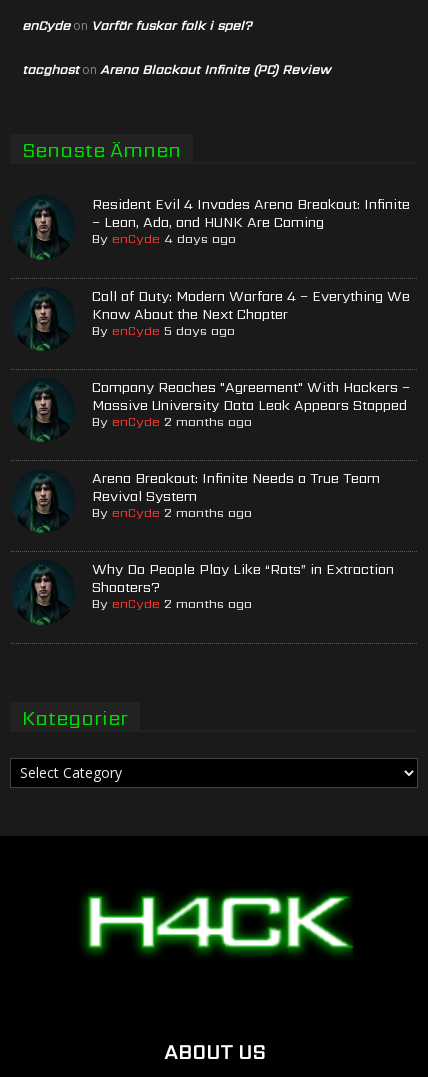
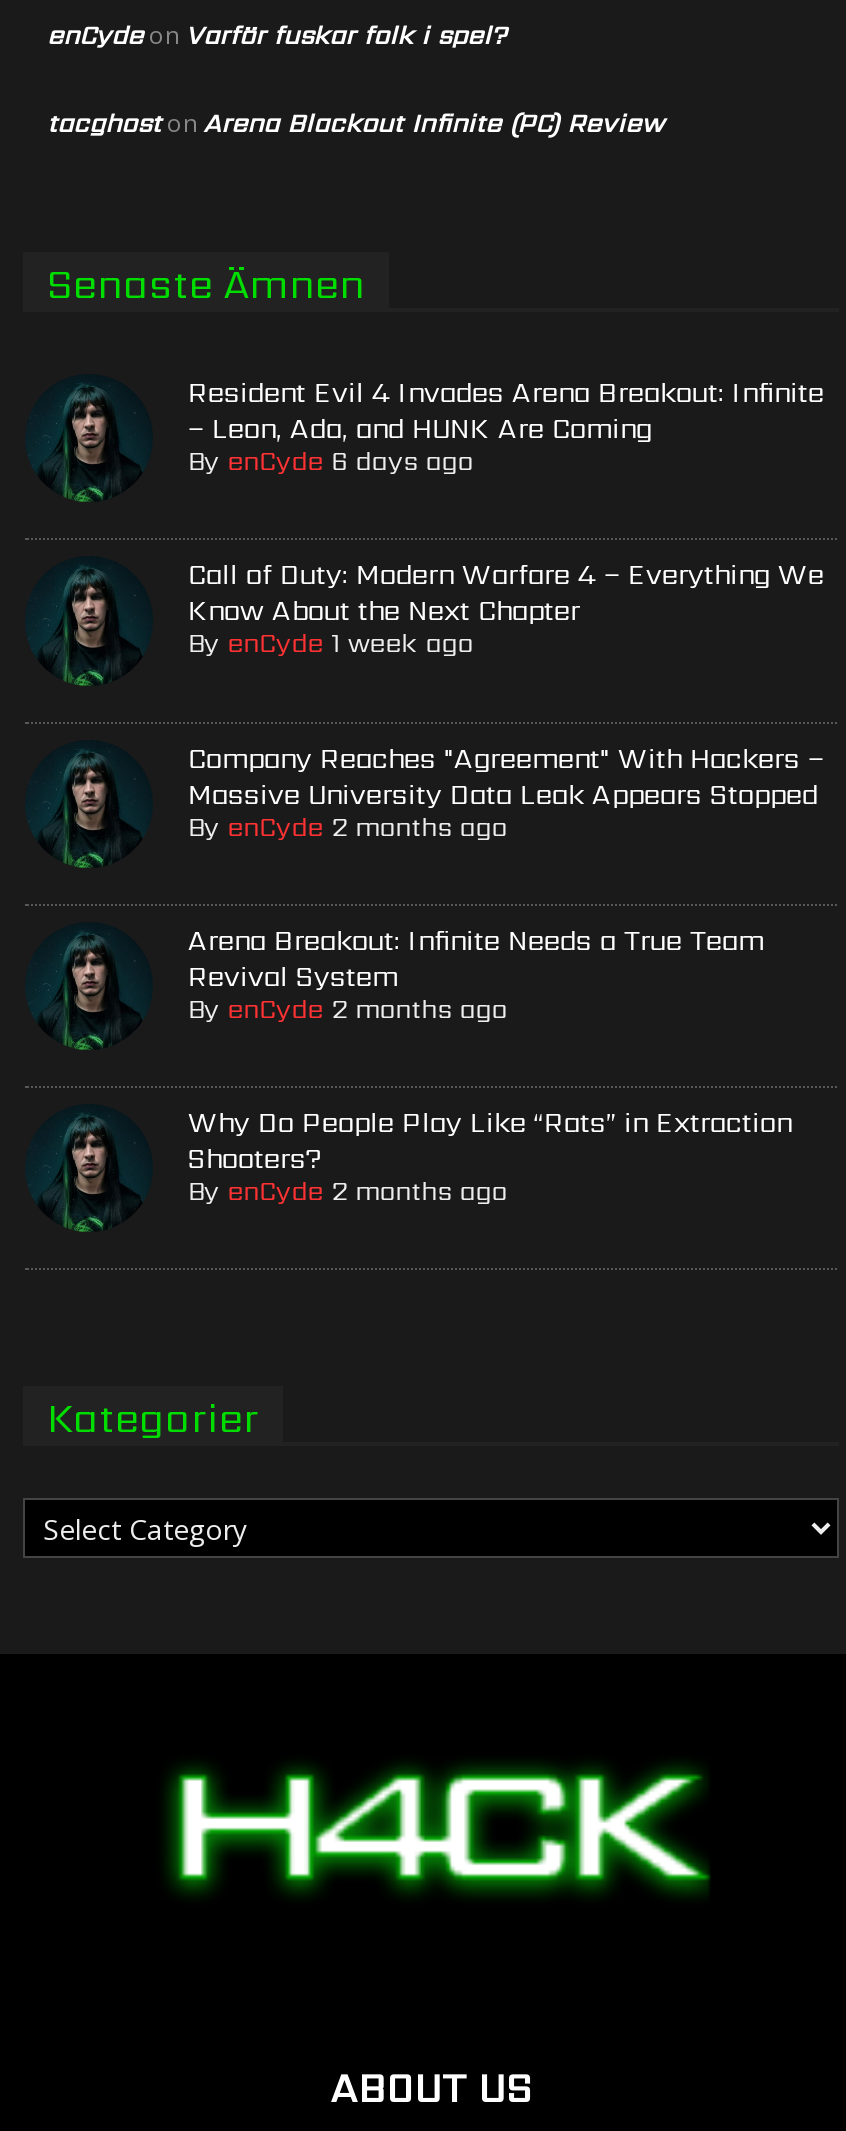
- By enCyde 4 days ago
+ By enCyde 6 days ago

- By enCyde 5 days ago
+ By enCyde 1 week ago
